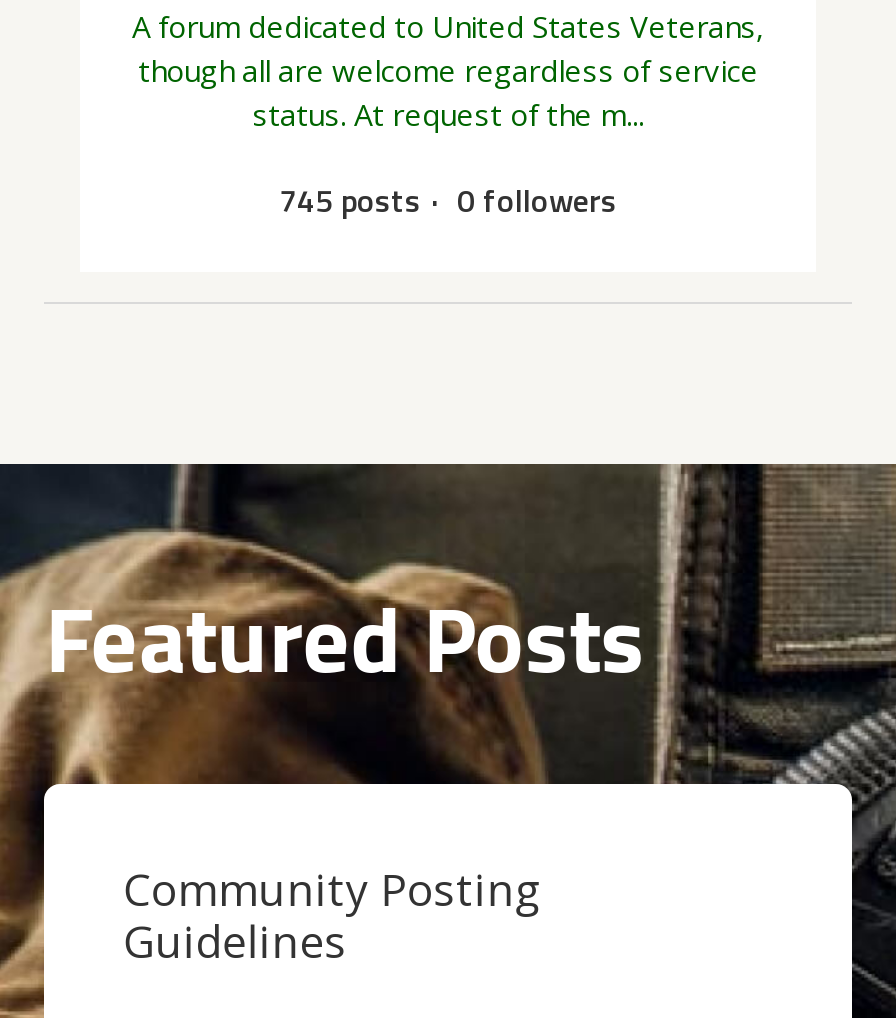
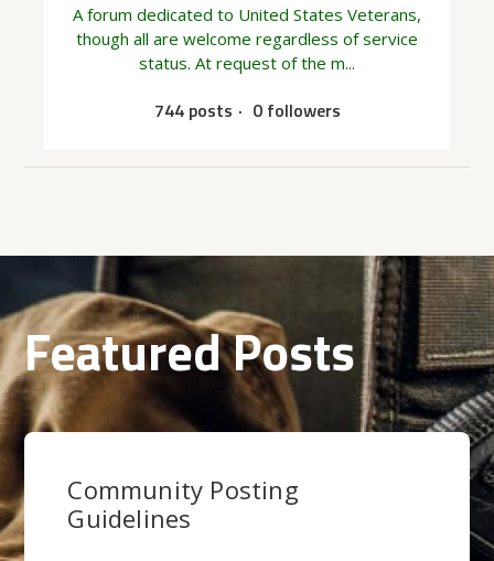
- 745 posts 0 followers
+ 744 posts 0 followers
